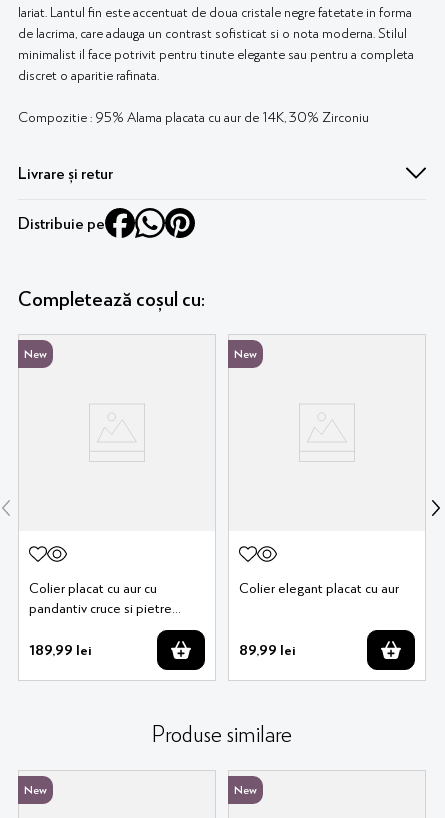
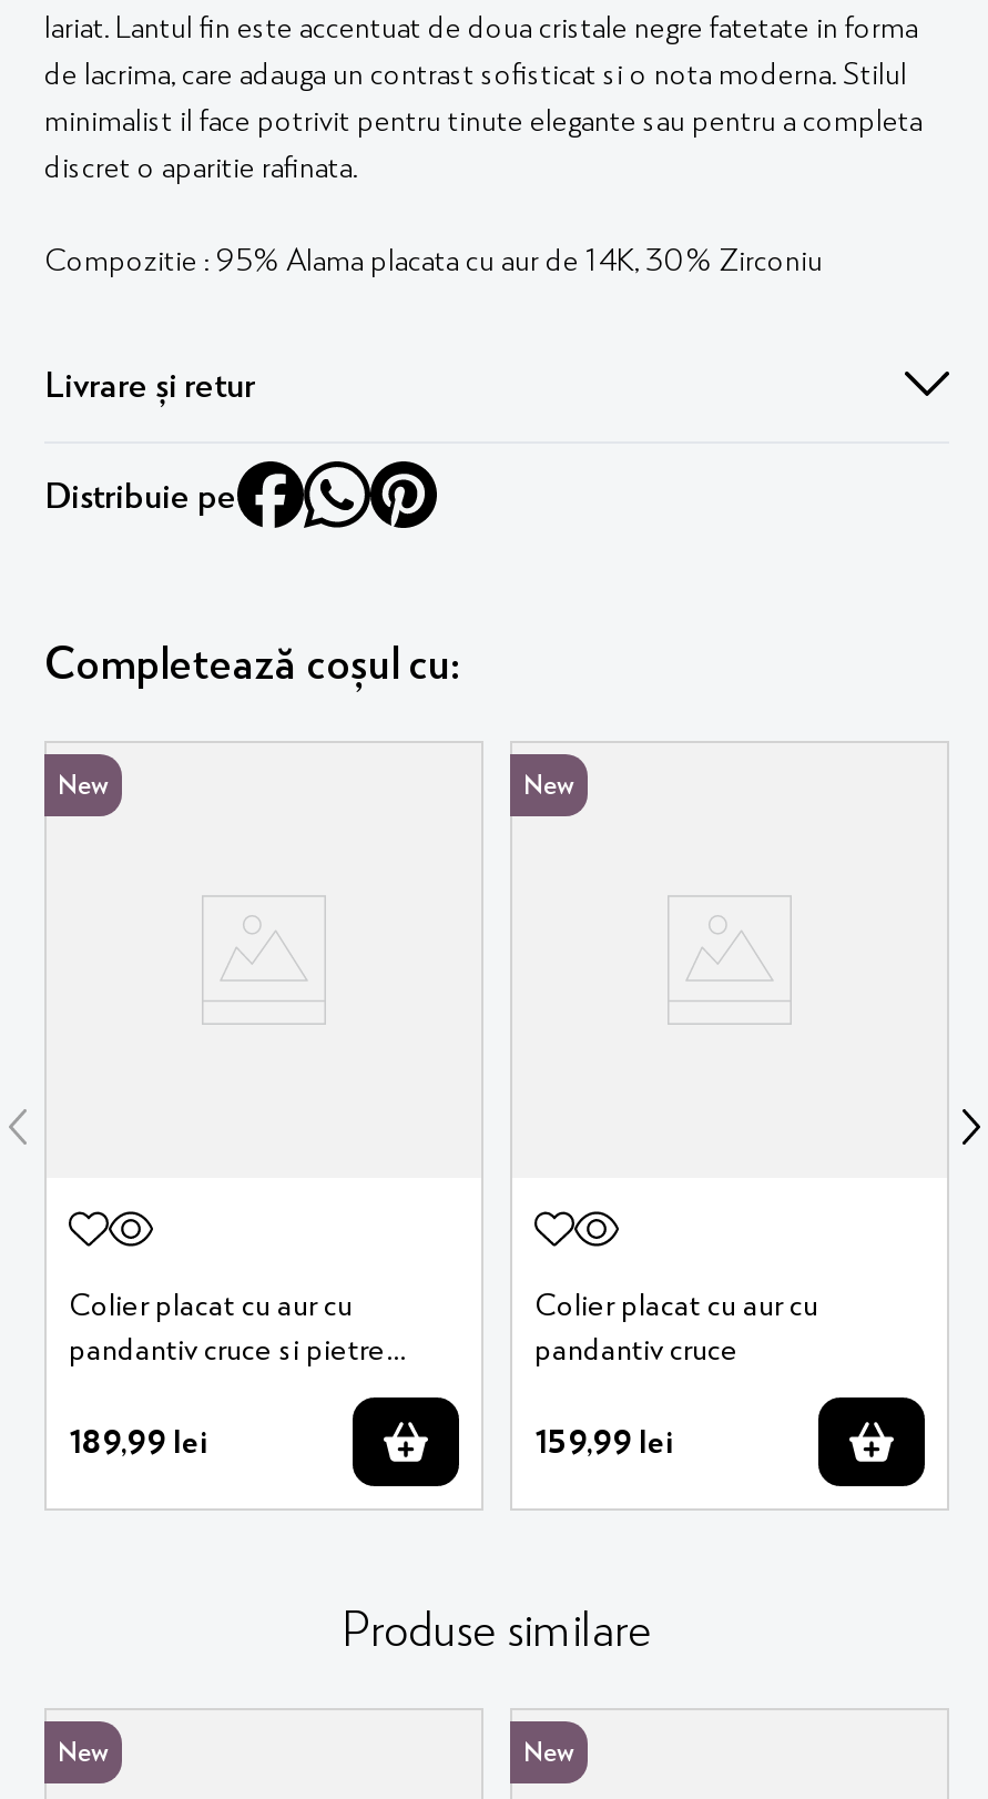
- Colier elegant placat cu aur
+ Colier placat cu aur cu
+ pandantiv cruce

- 89,99 lei
+ 159,99 lei
